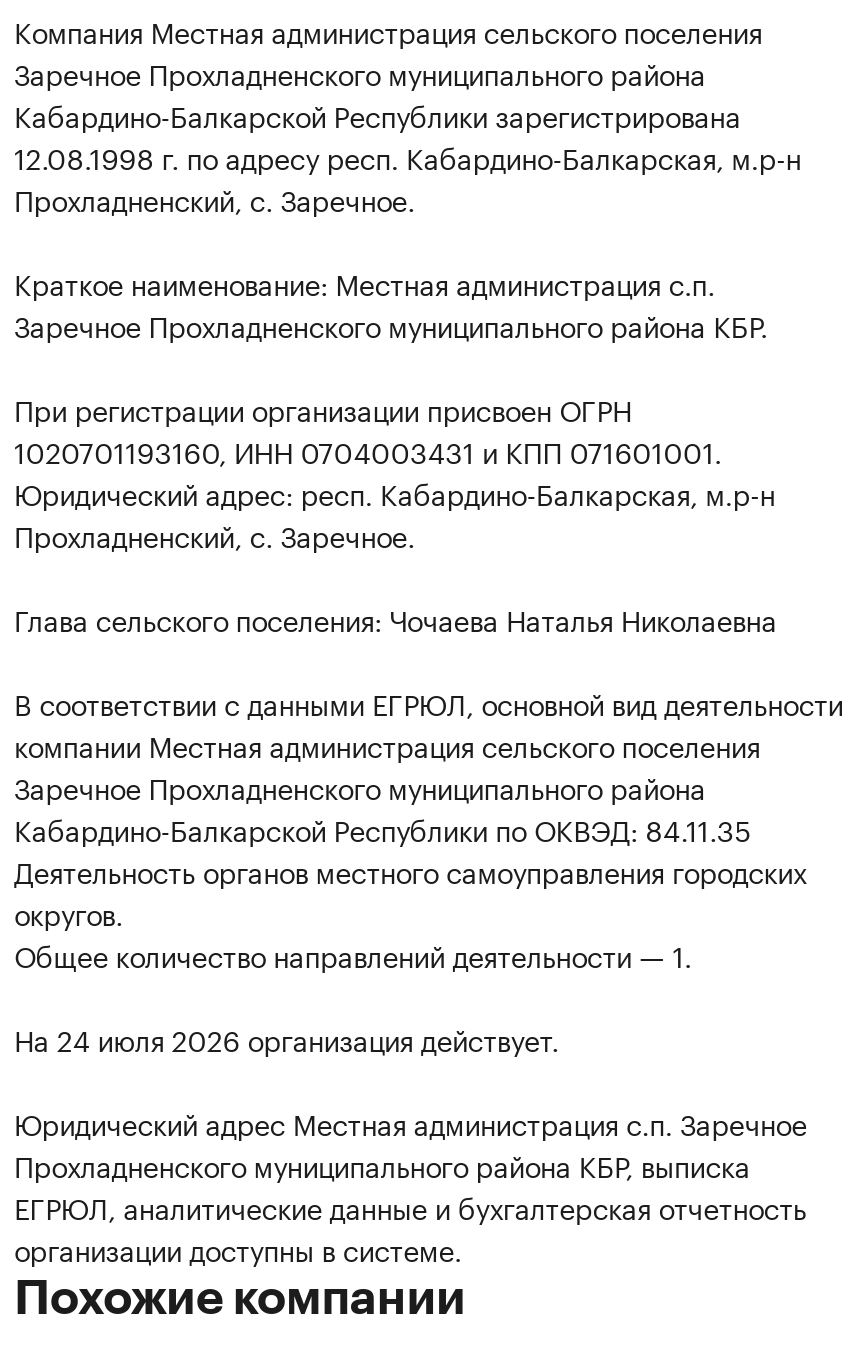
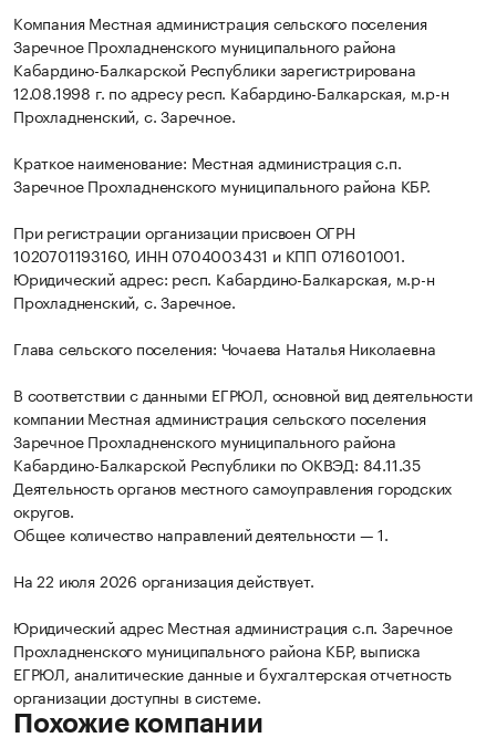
- На 24 июля 2026 организация действует.
+ На 22 июля 2026 организация действует.
